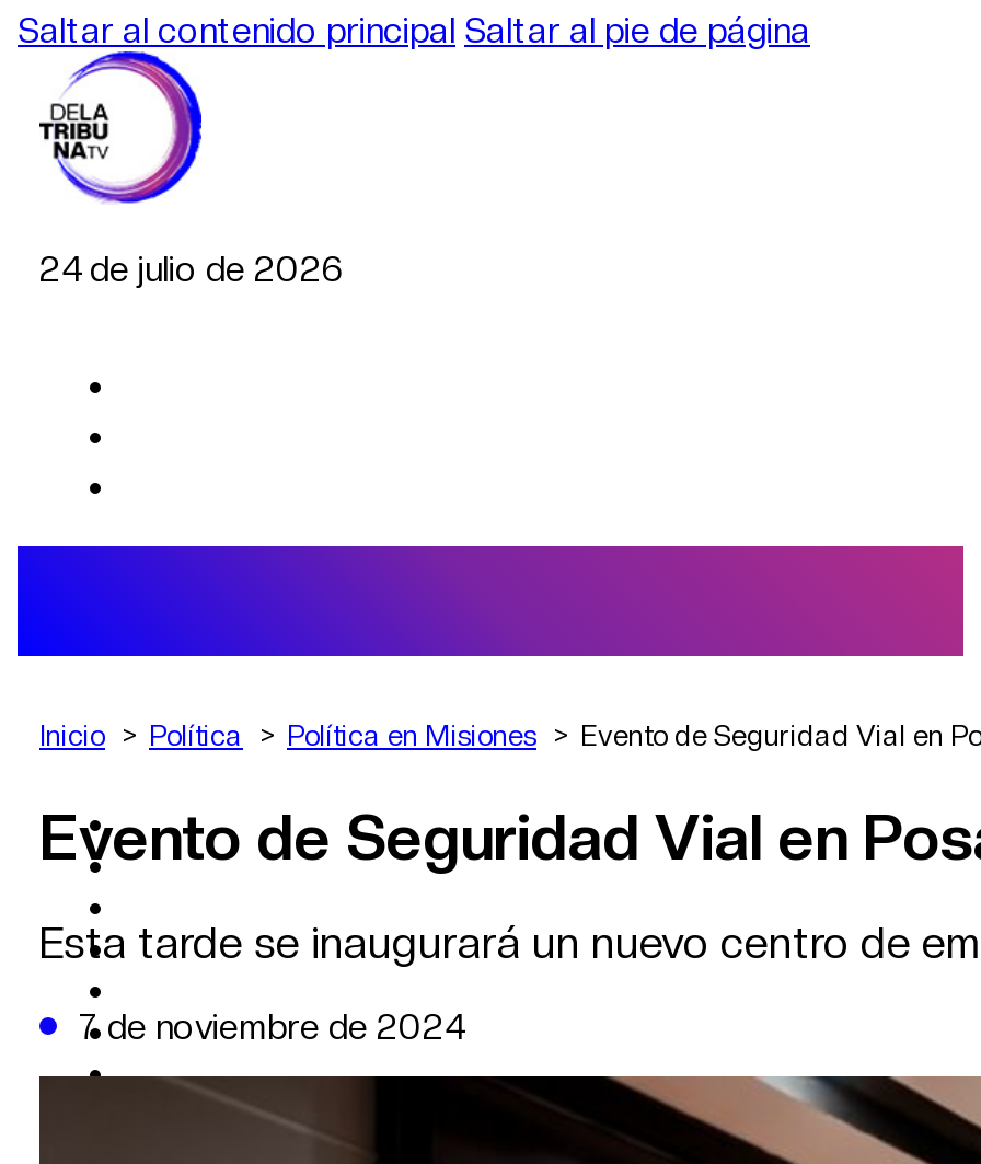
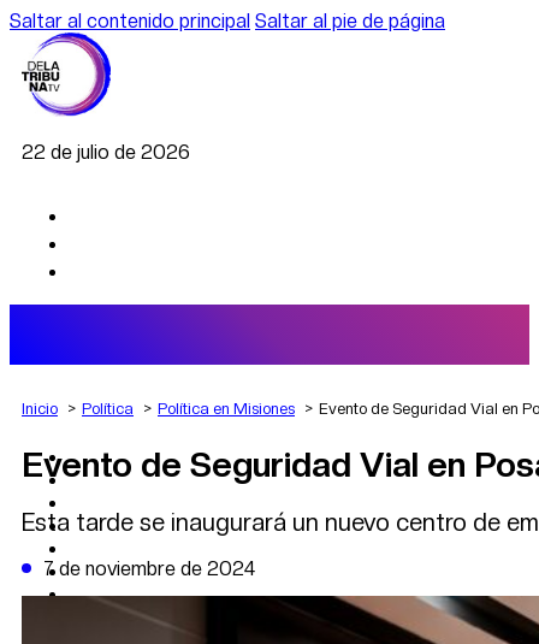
- 24 de julio de 2026
+ 22 de julio de 2026
